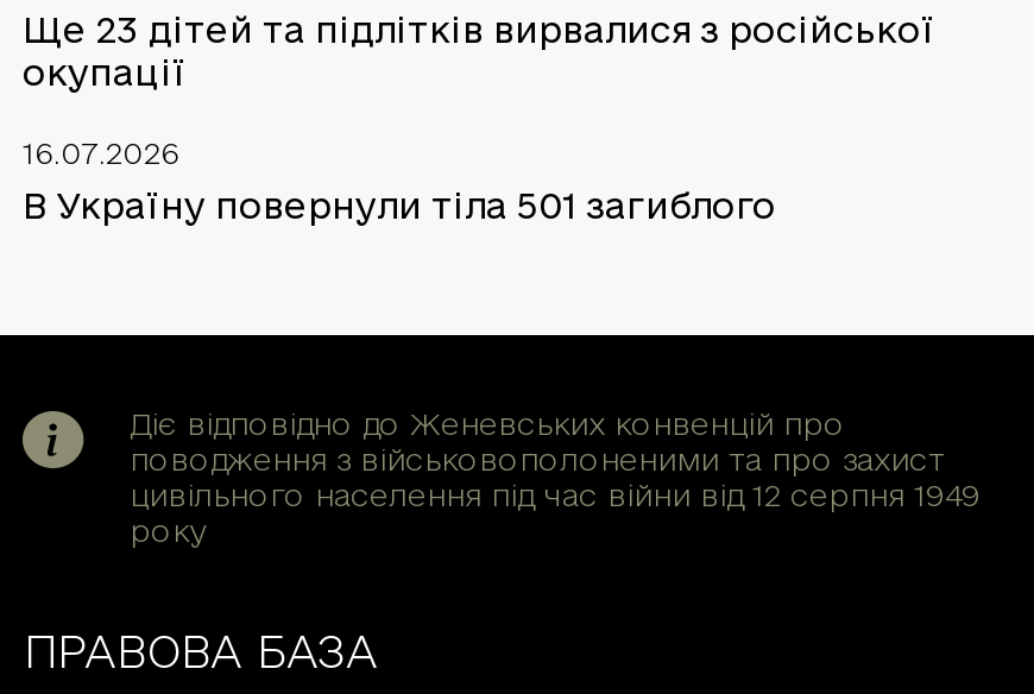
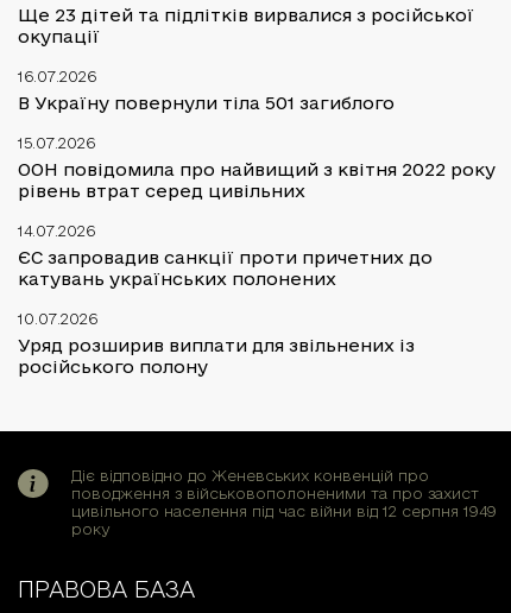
+ 15.07.2026
+ ООН повідомила про найвищий з квітня 2022 року
+ рівень втрат серед цивільних
+ 14.07.2026
+ ЄС запровадив санкції проти причетних до
+ катувань українських полонених
+ 10.07.2026
+ Уряд розширив виплати для звільнених із
+ російського полону
